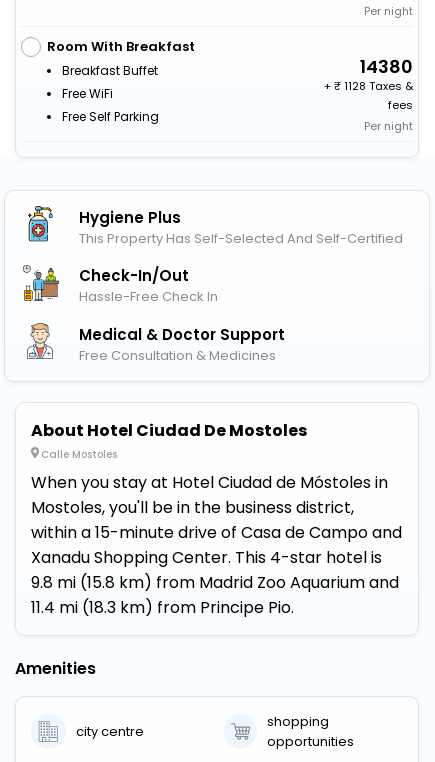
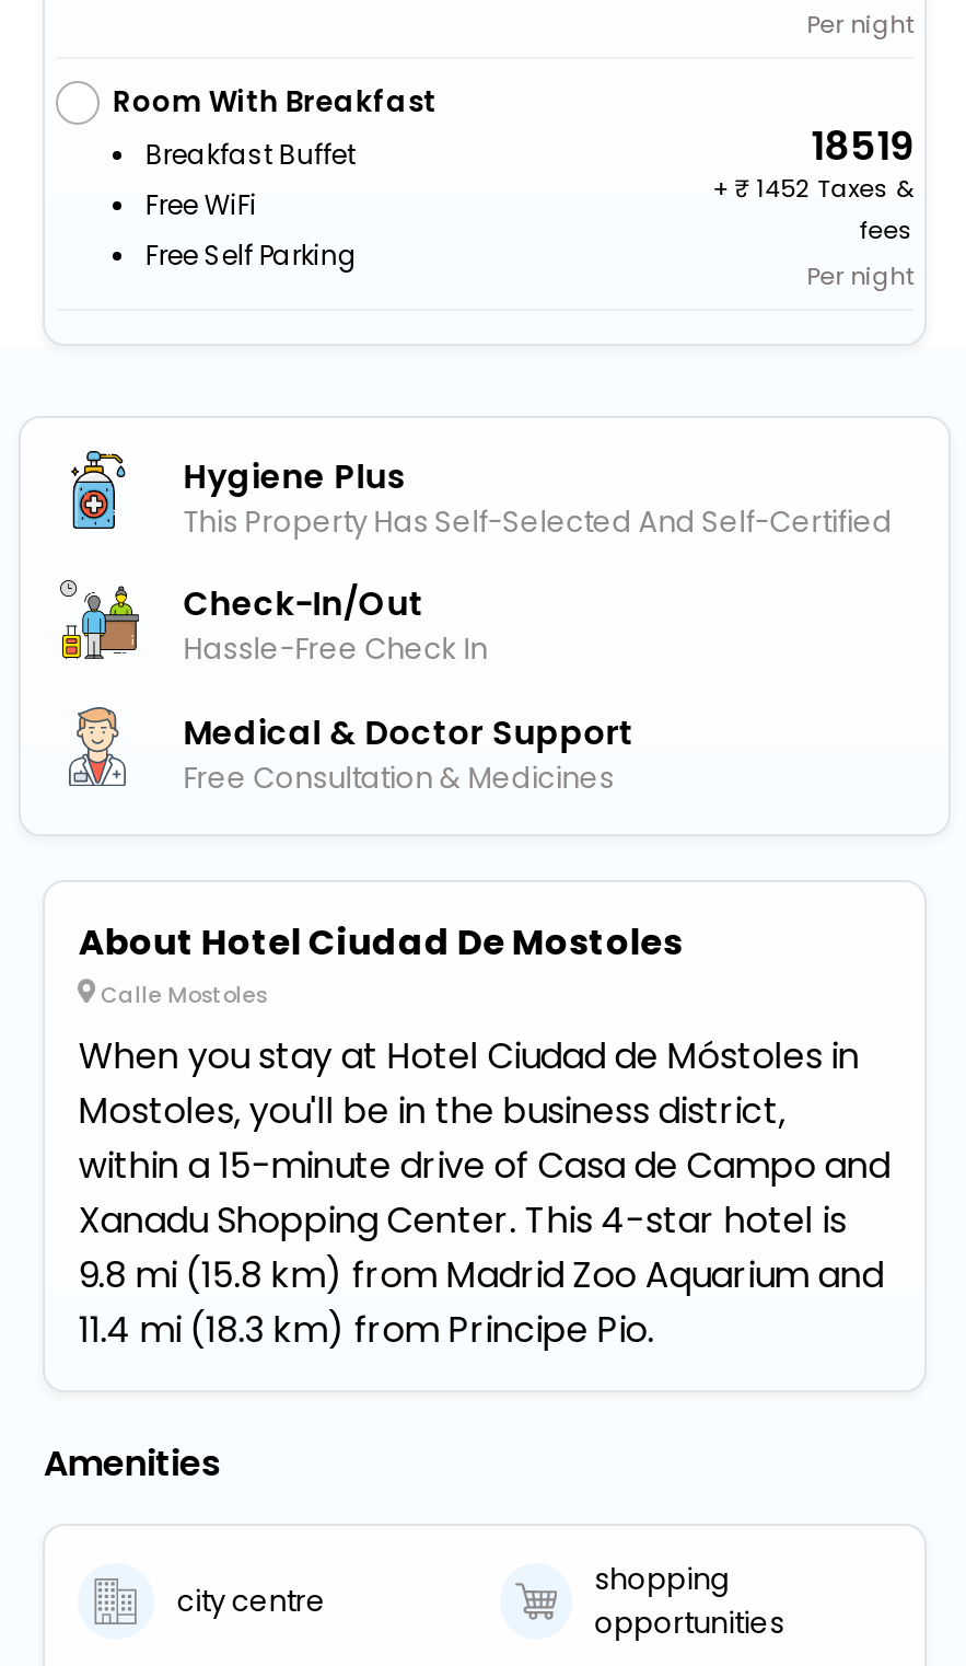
- 14380
+ 18519

- + 1128 Taxes &
+ + 1452 Taxes &
